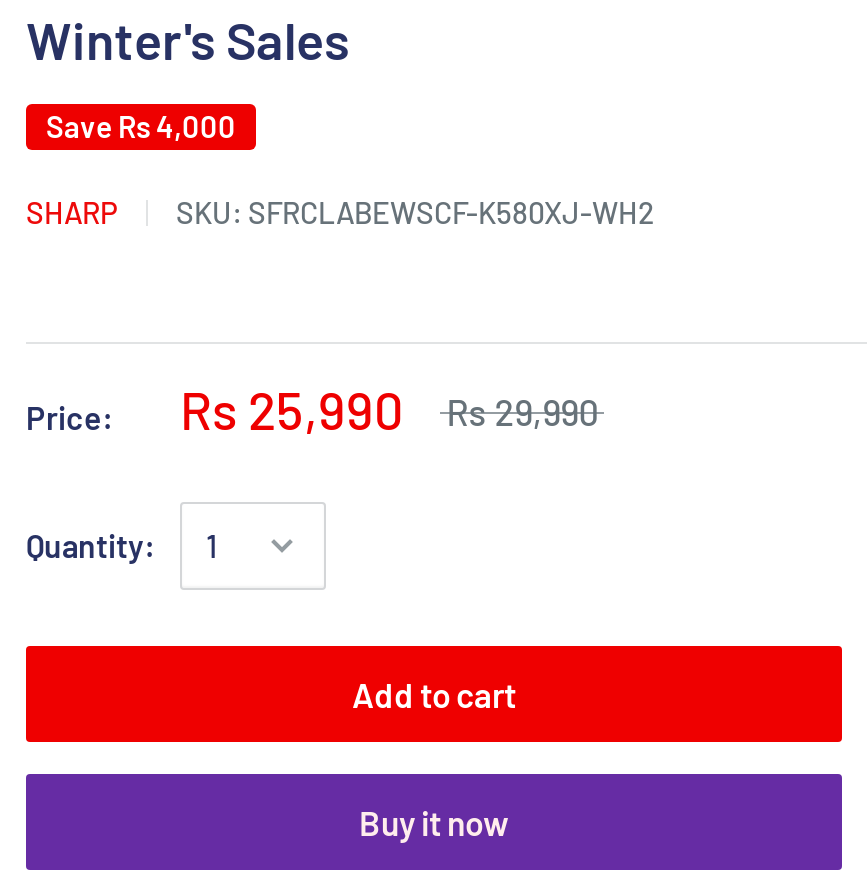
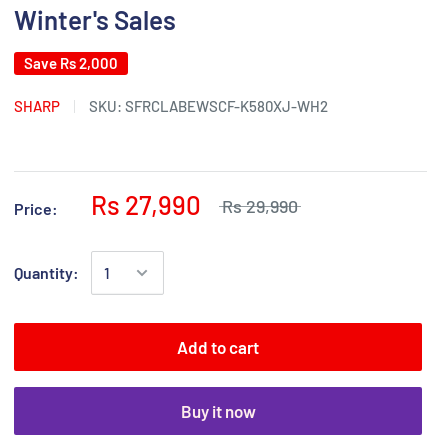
- Save Rs 4,000
+ Save Rs 2,000

- Price: Rs 25,990 Rs 29,990
+ Price: Rs 27,990 Rs 29,990
